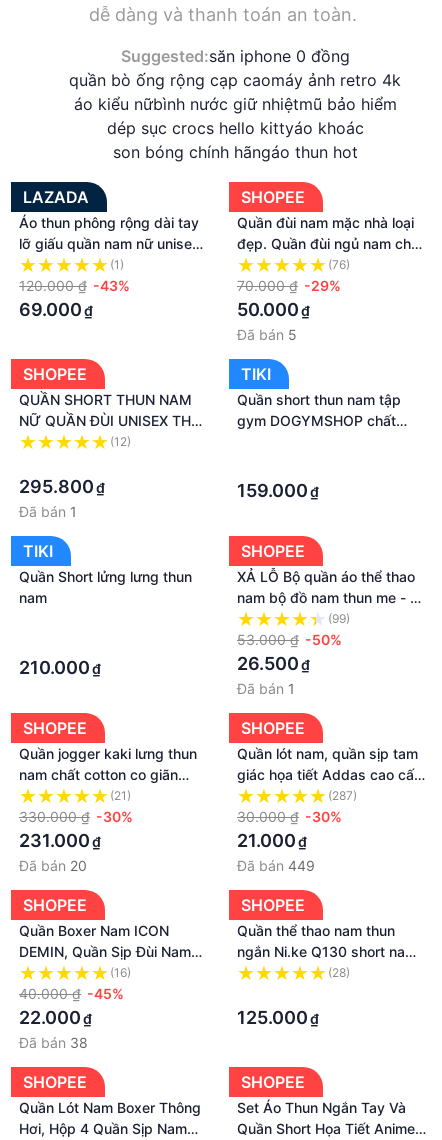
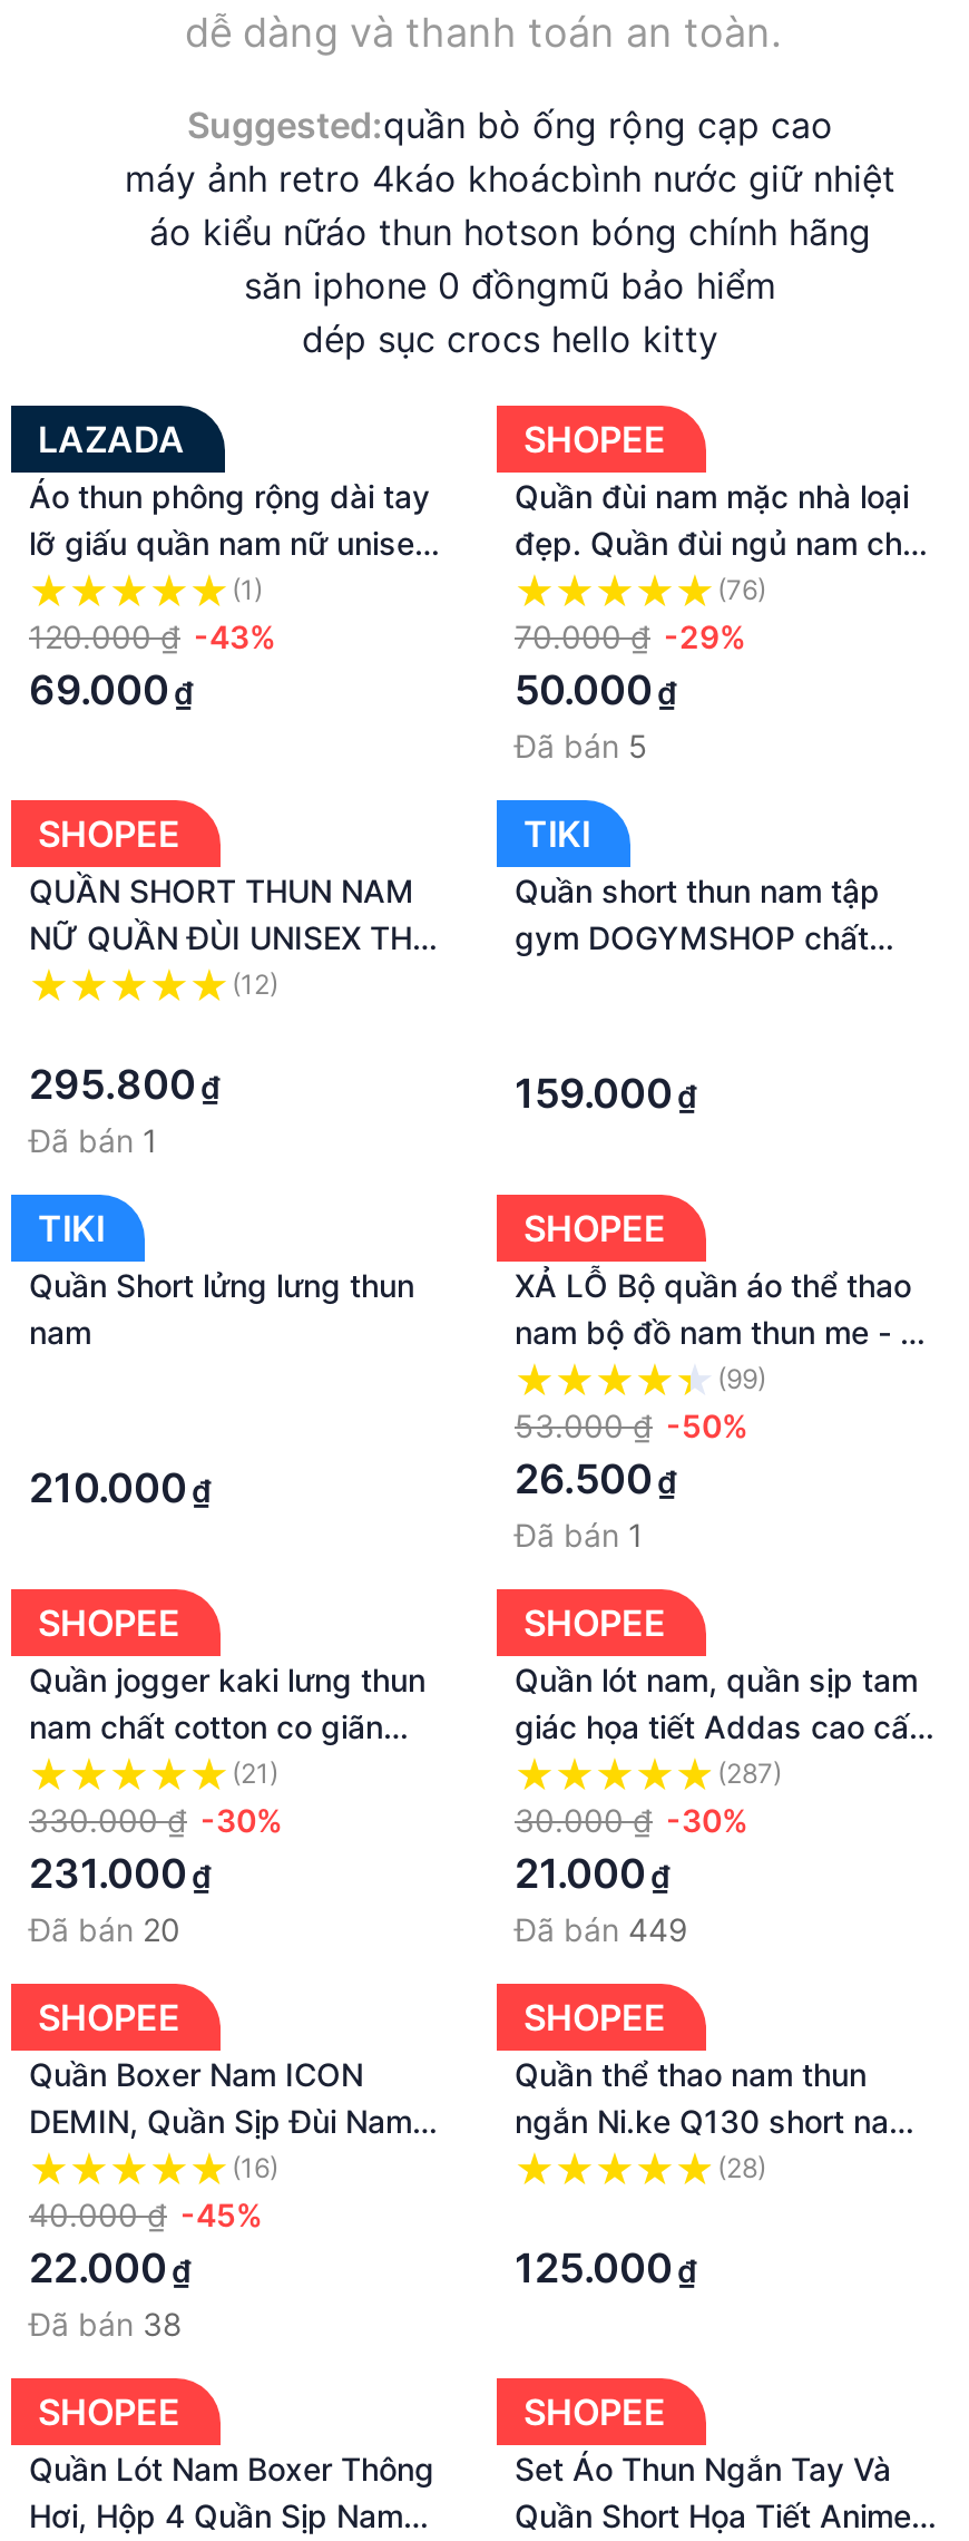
- Suggested:săn iphone 0 đồng
- quần bò ống rộng cạp caomáy ảnh retro 4k
- áo kiểu nữbình nước giữ nhiệtmũ bảo hiểm
- dép sục crocs hello kittyáo khoác
- son bóng chính hãngáo thun hot
+ Suggested:quần bò ống rộng cạp cao
+ máy ảnh retro 4káo khoácbình nước giữ nhiệt
+ áo kiểu nữáo thun hotson bóng chính hãng
+ săn iphone 0 đồngmũ bảo hiểm
+ dép sục crocs hello kitty
